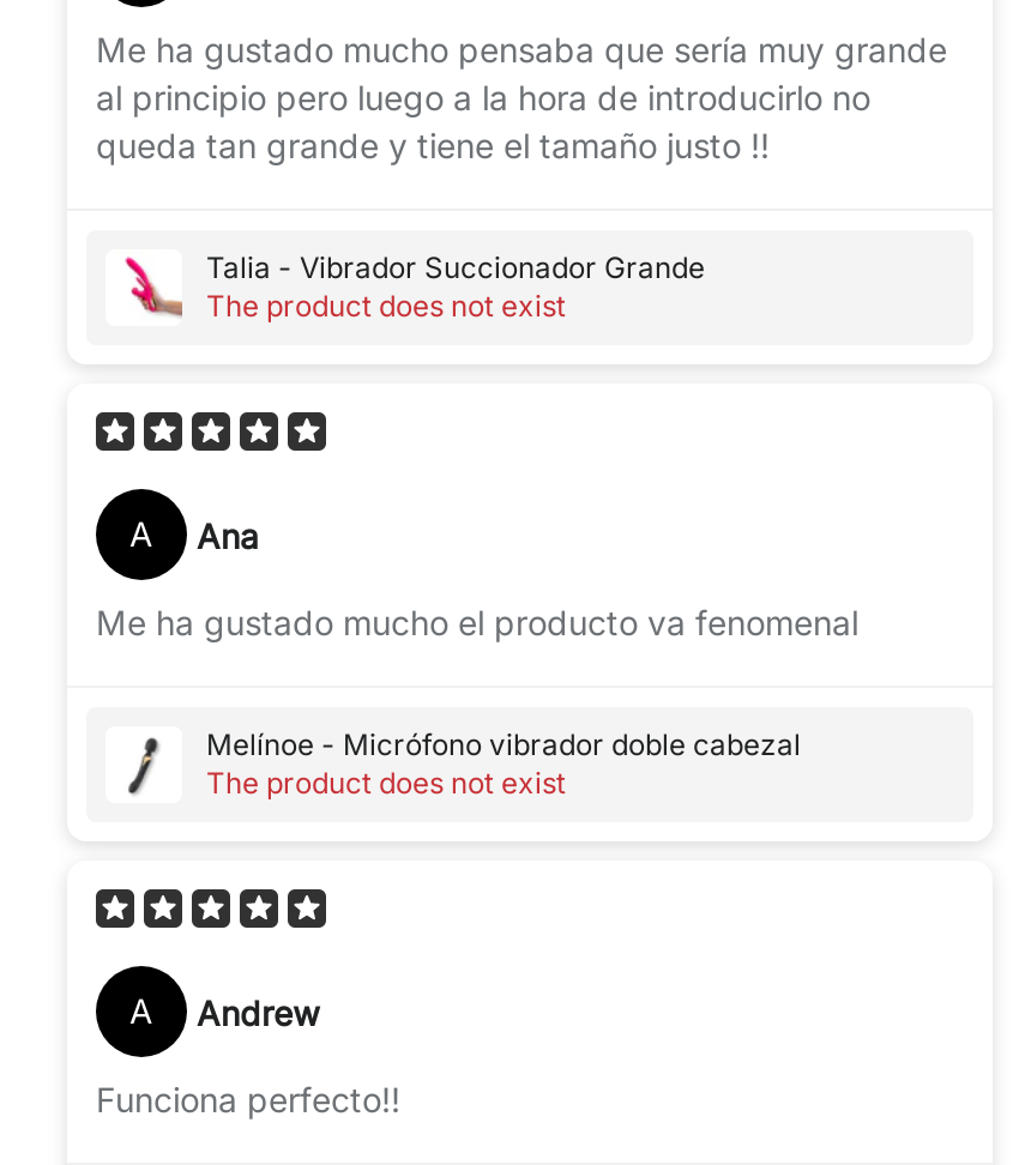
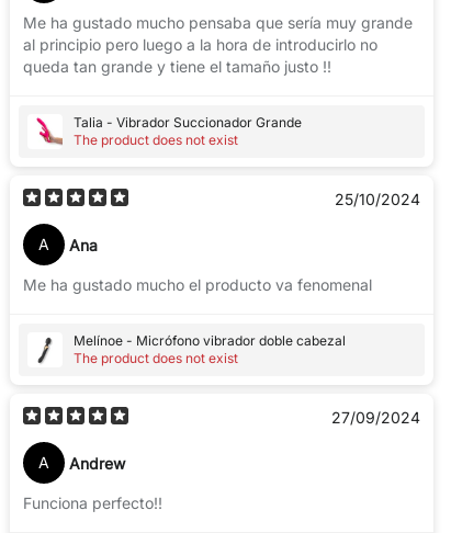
+ 25/10/2024

+ 27/09/2024
